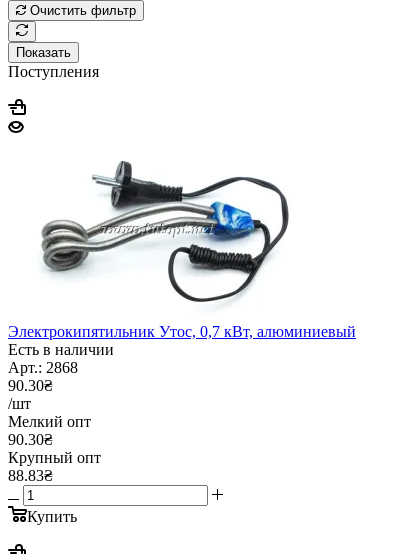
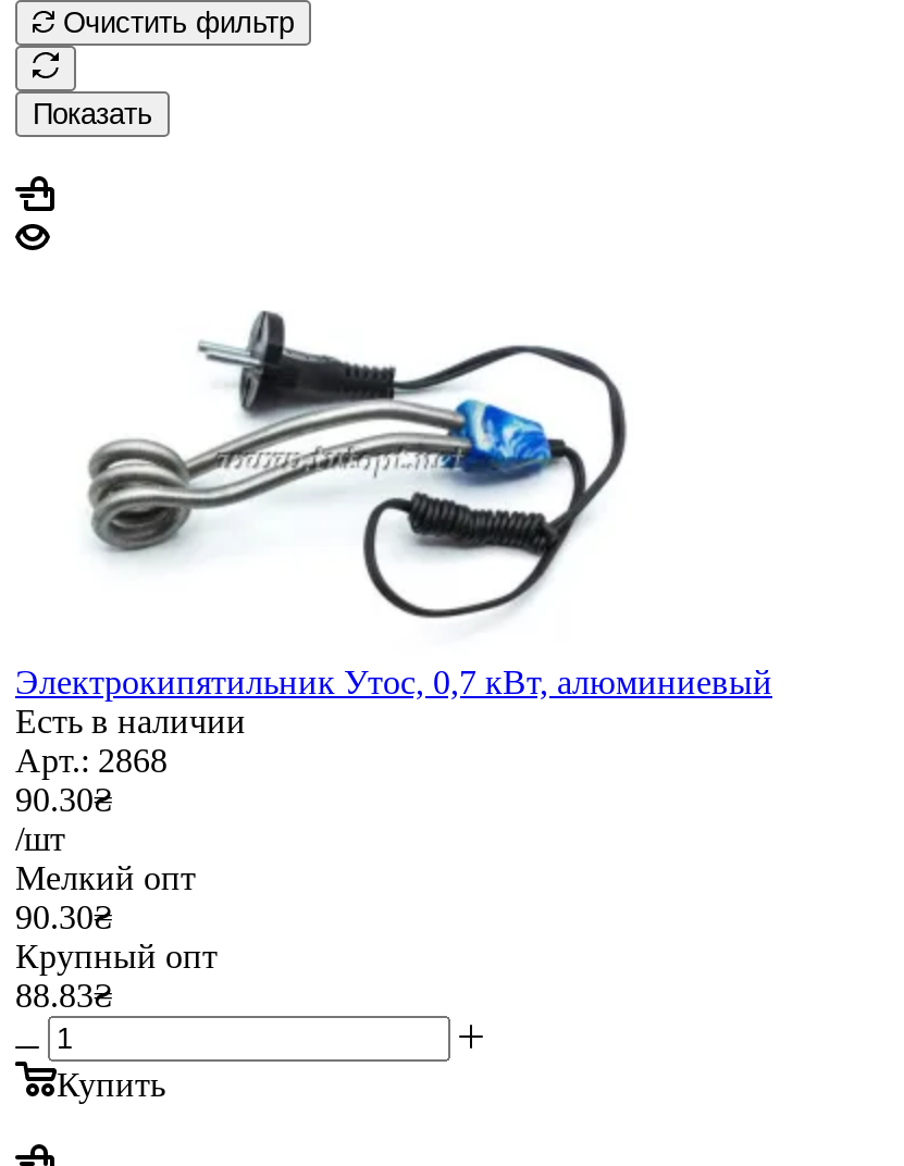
- Поступления
